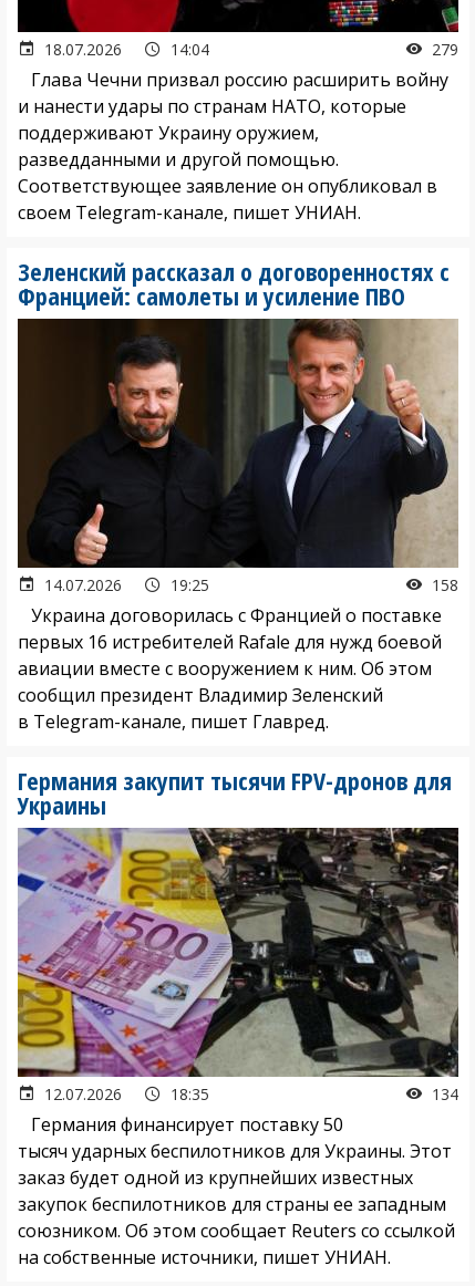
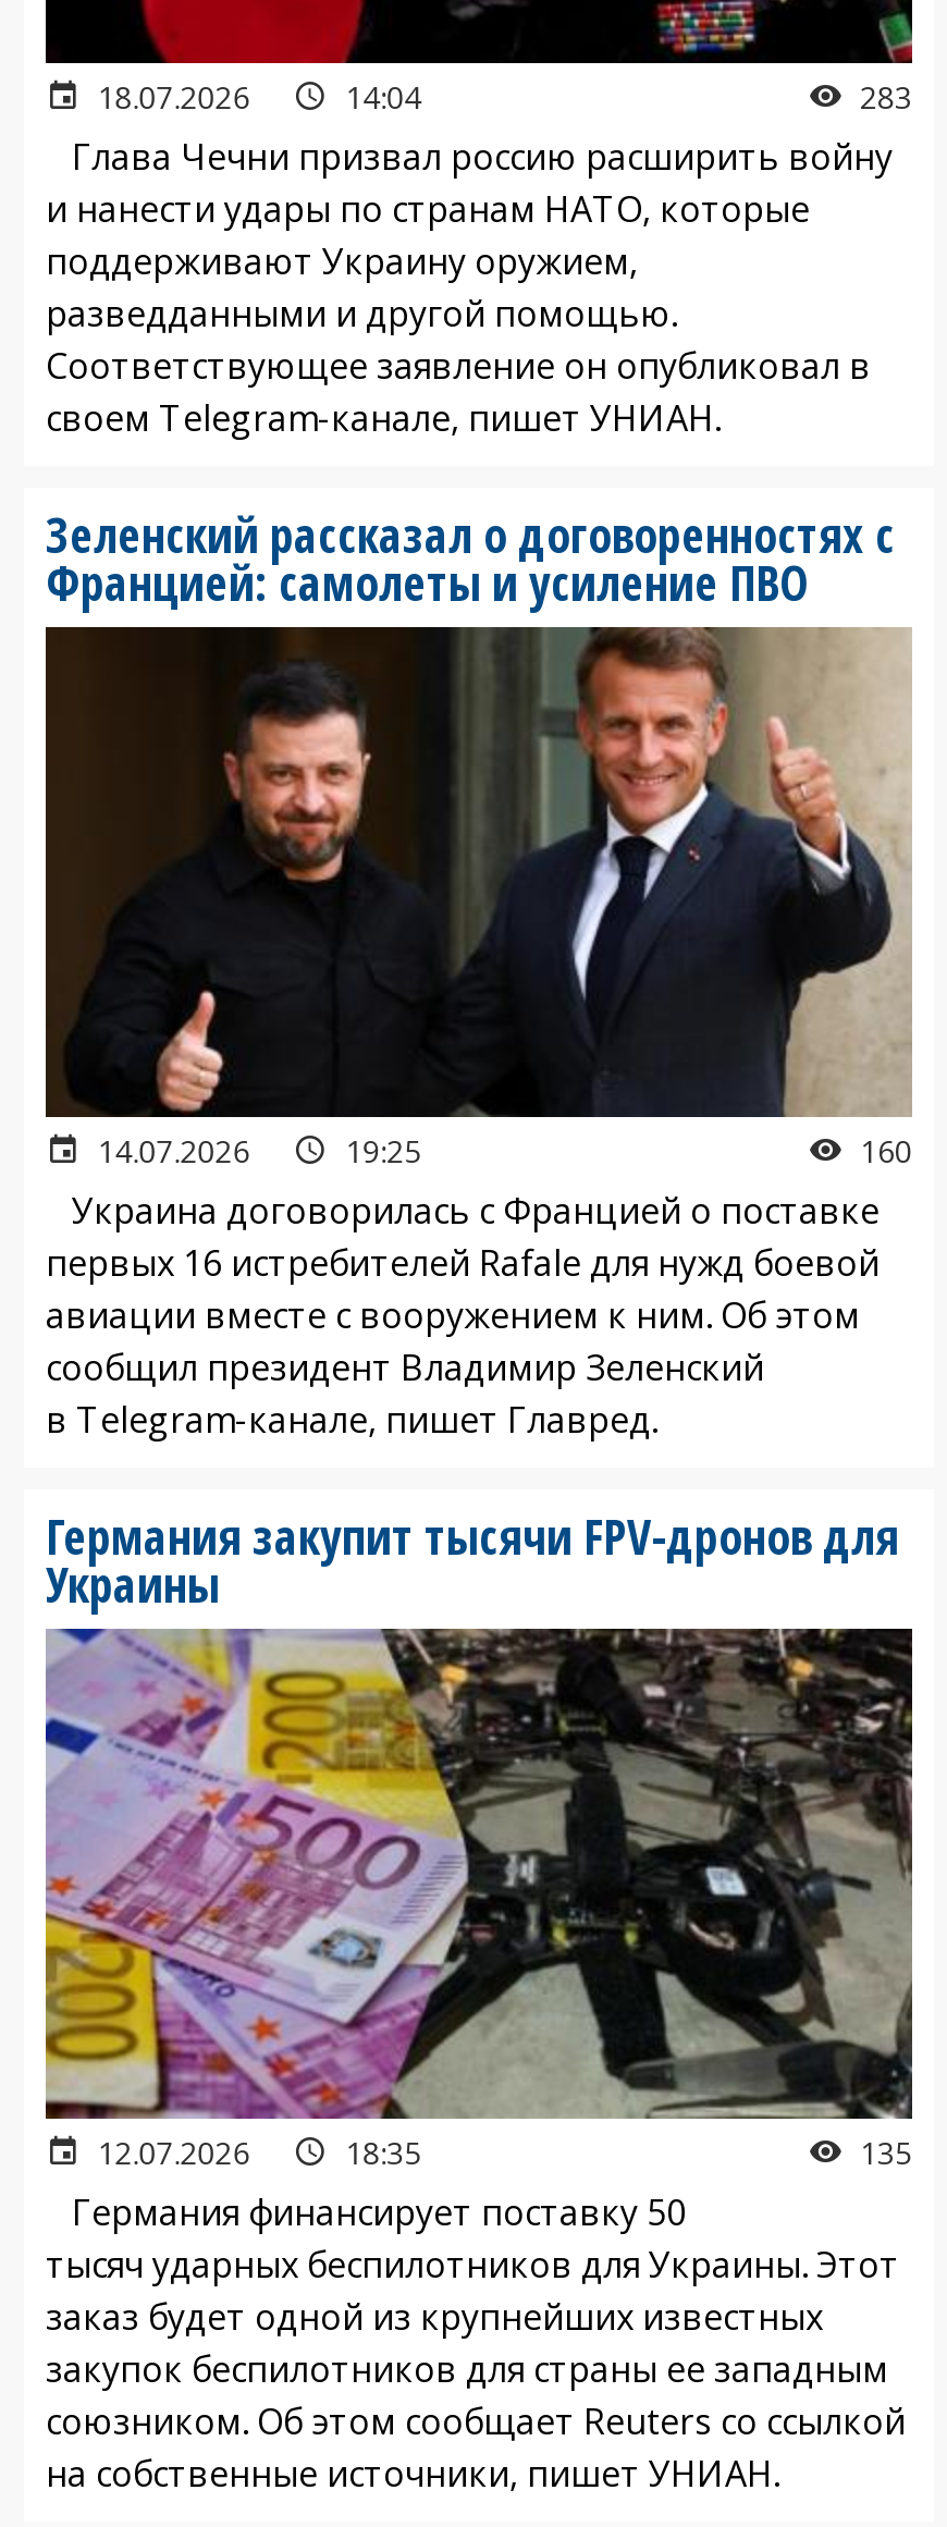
- 279
+ 283

- 158
+ 160

- 134
+ 135
